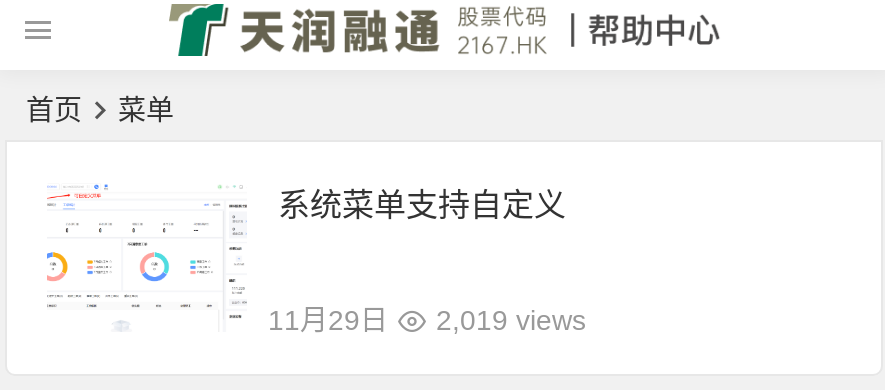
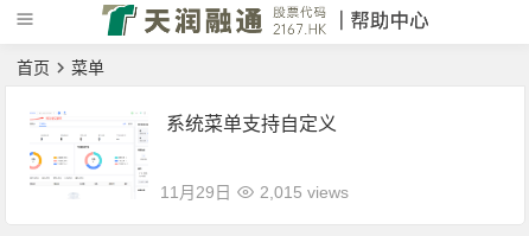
- 11月29日 2,019 views
+ 11月29日 2,015 views
